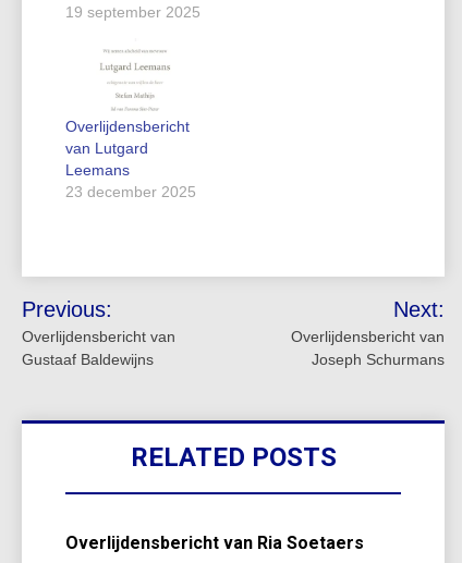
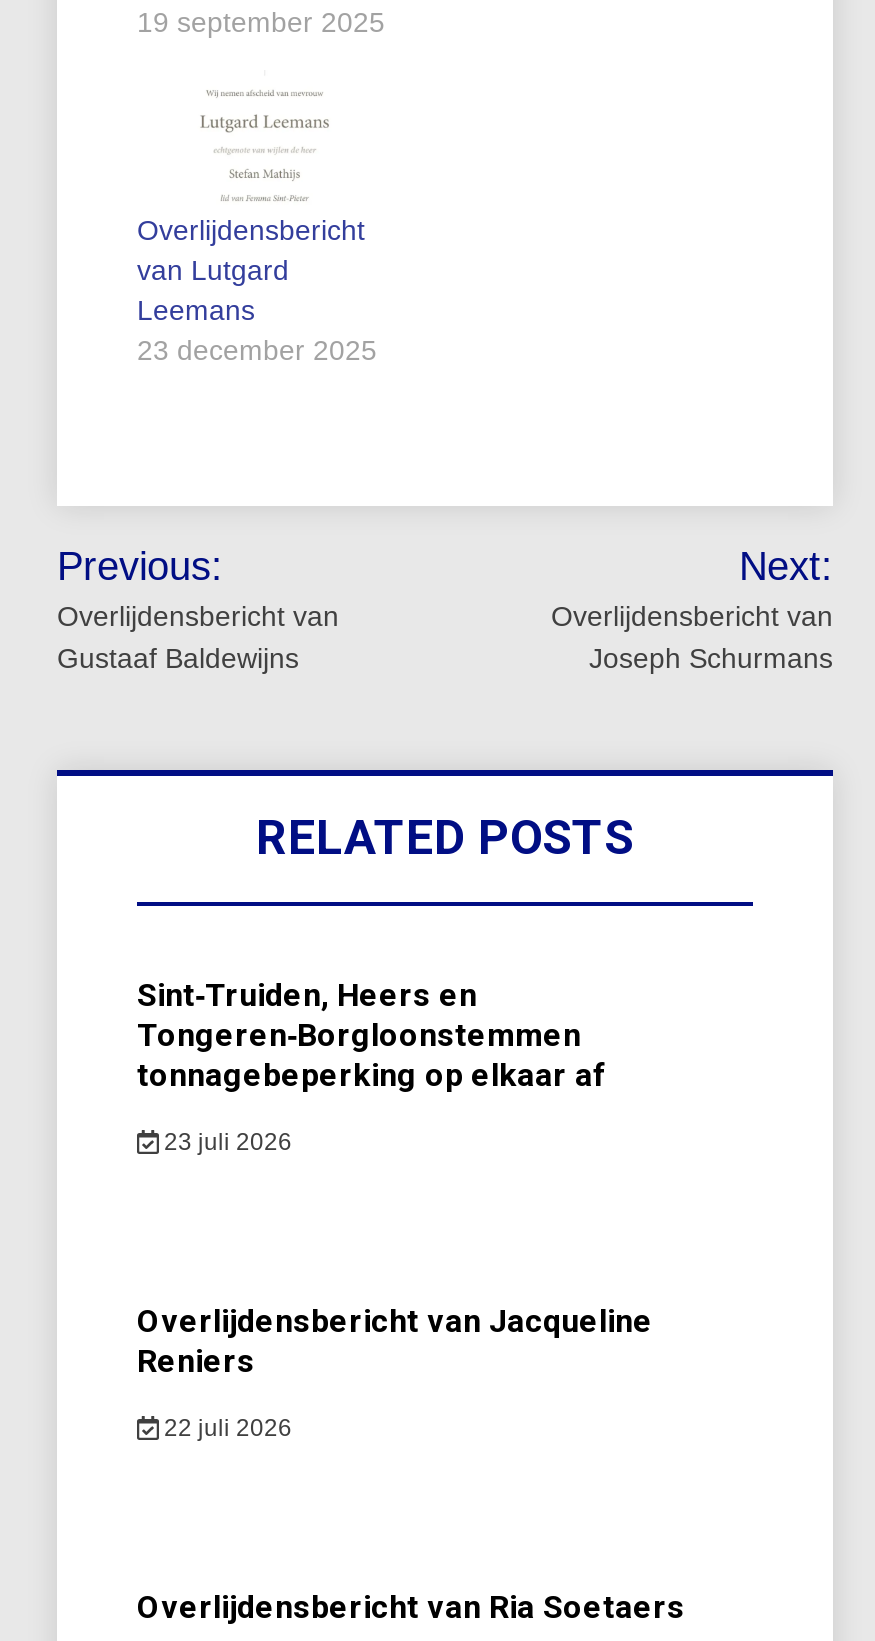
+ Sint‑Truiden, Heers en
+ Tongeren‑Borgloonstemmen
+ tonnagebeperking op elkaar af
+ 23 juli 2026

+ Overlijdensbericht van Jacqueline
+ Reniers
+ 22 juli 2026
